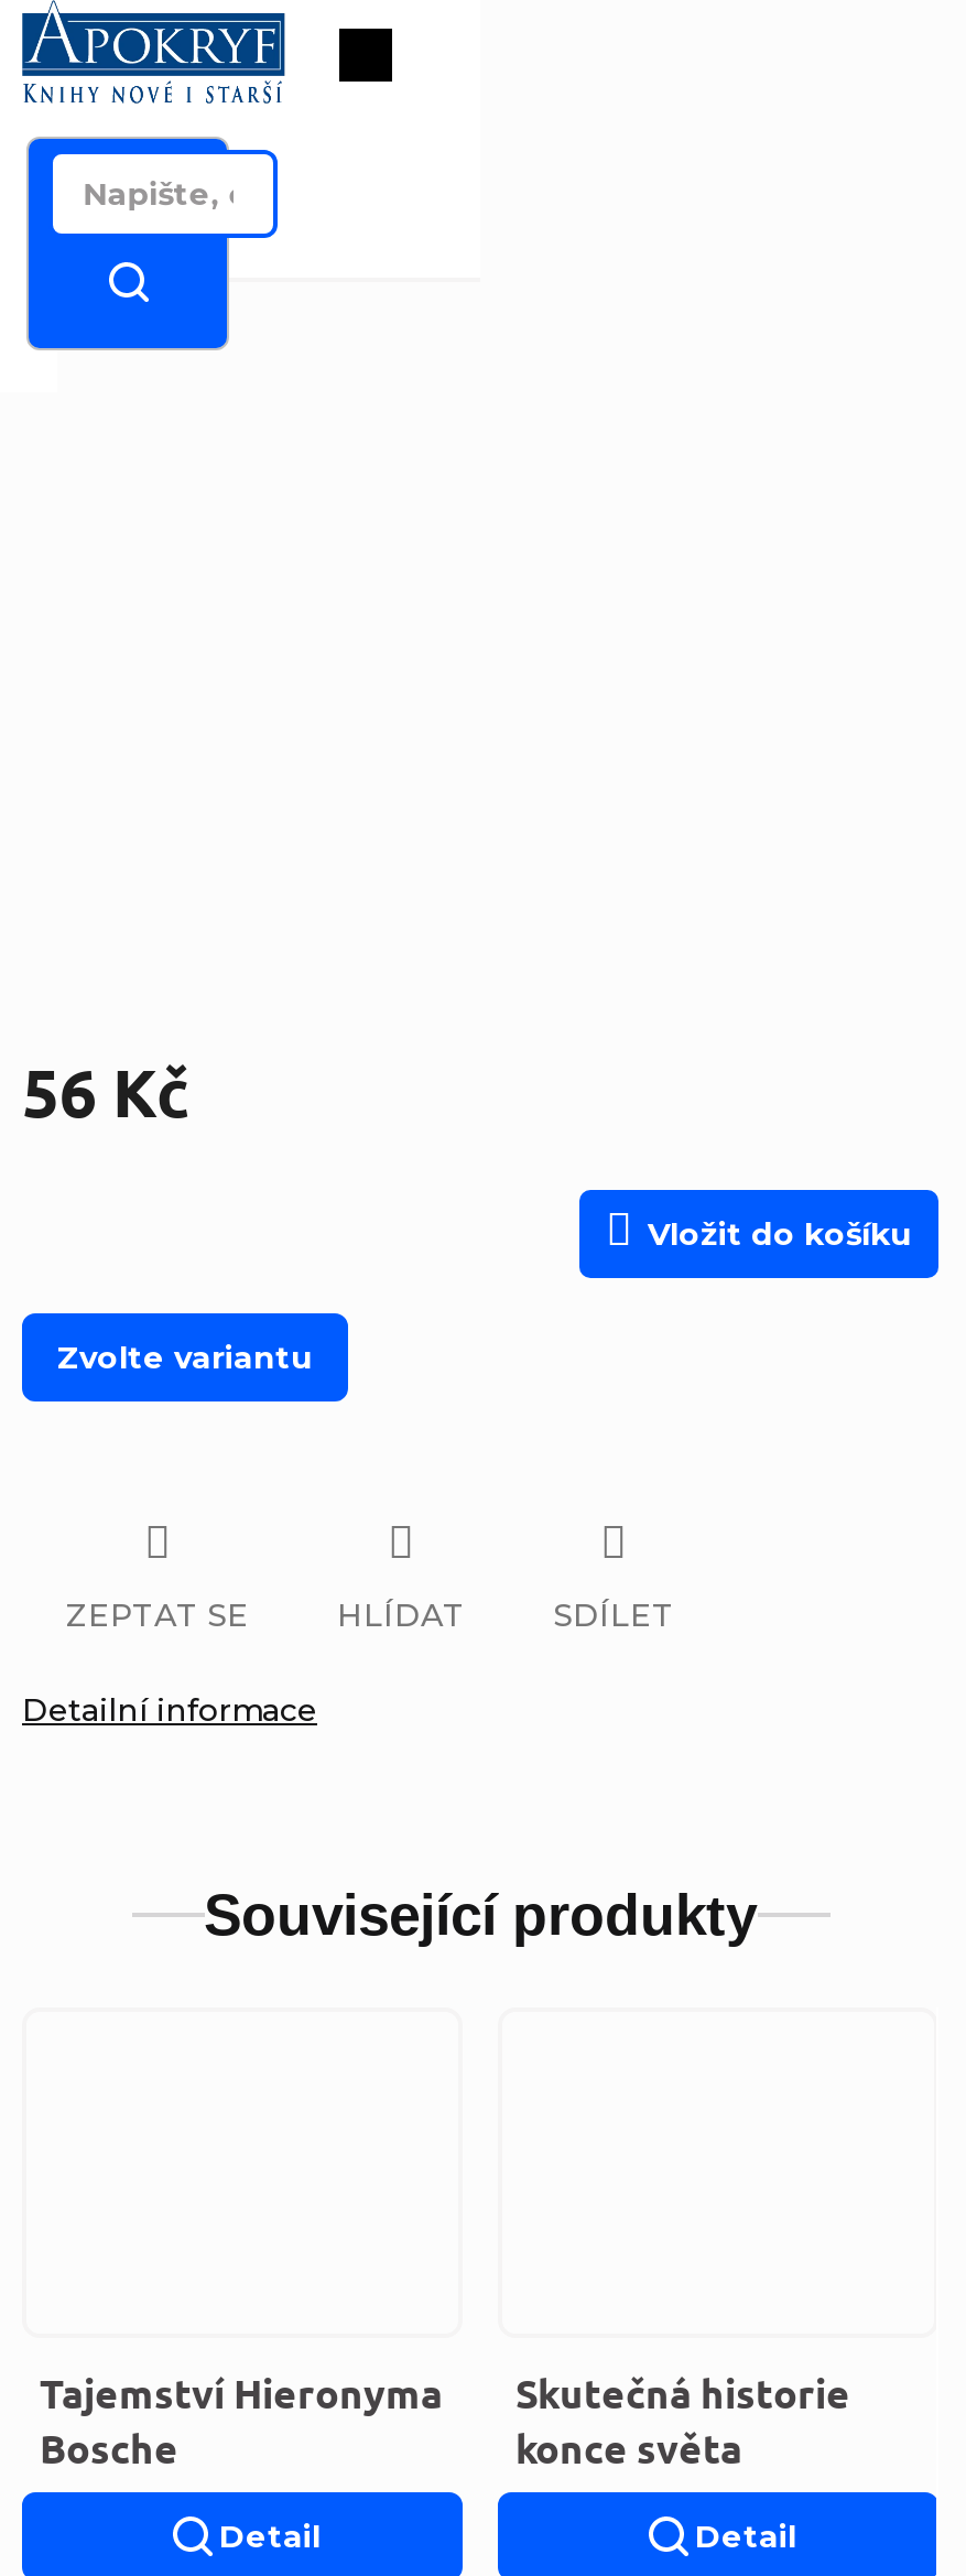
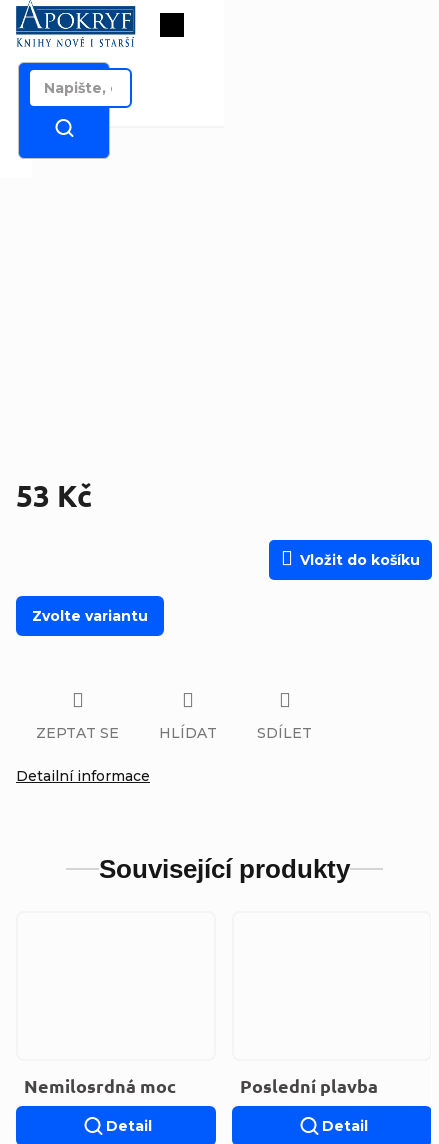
- 56 Kč
+ 53 Kč

- Tajemství Hieronyma
- Bosche
+ Nemilosrdná moc

- Skutečná historie
- konce světa
+ Poslední plavba
